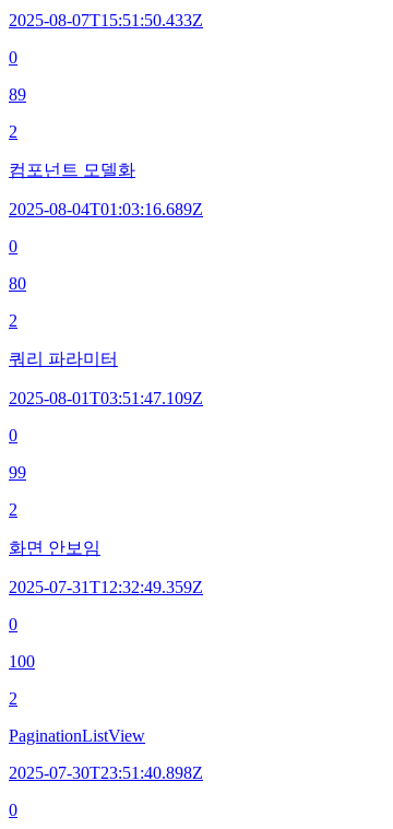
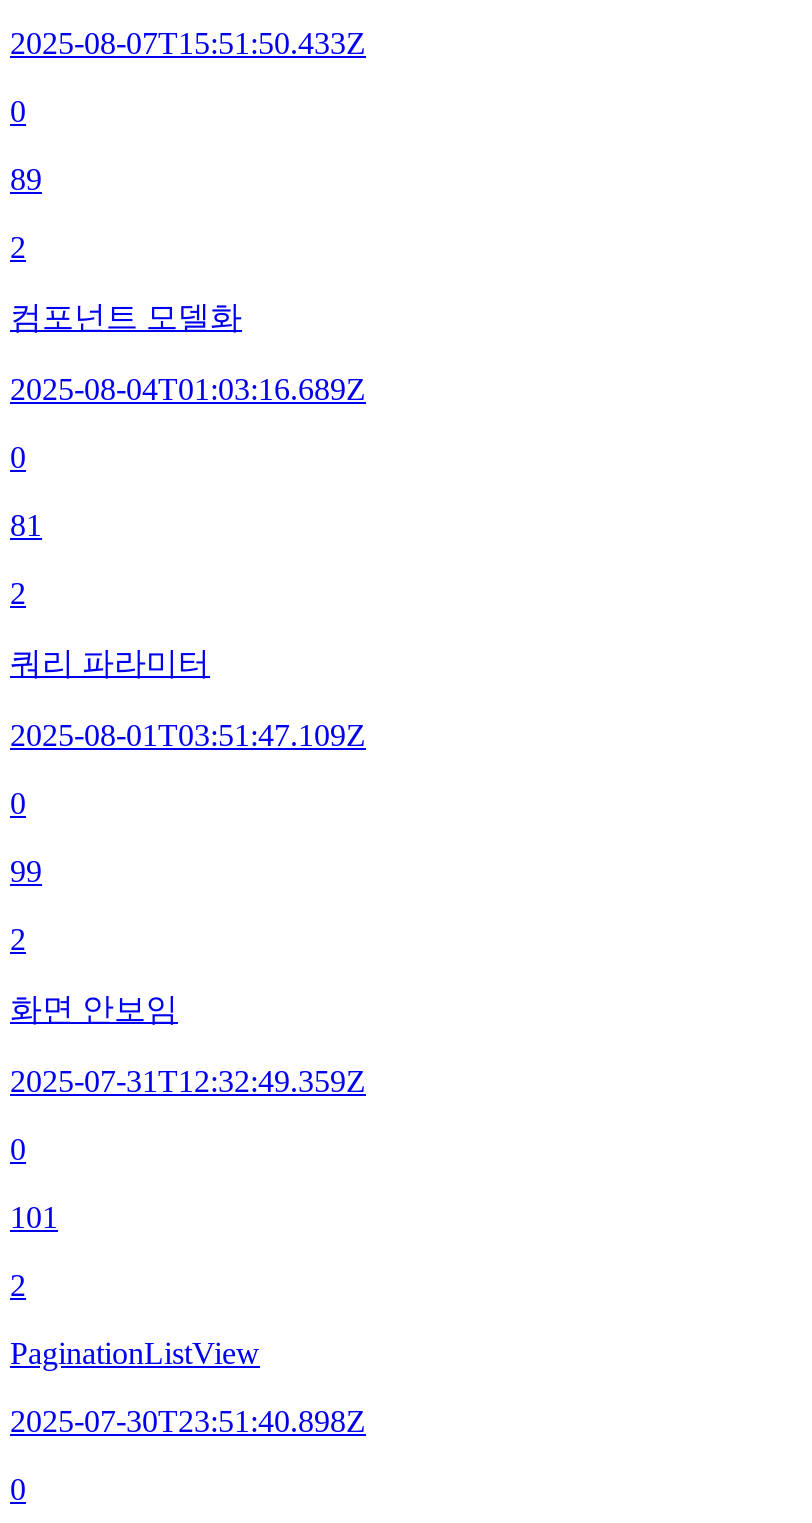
- 80
+ 81

- 100
+ 101
